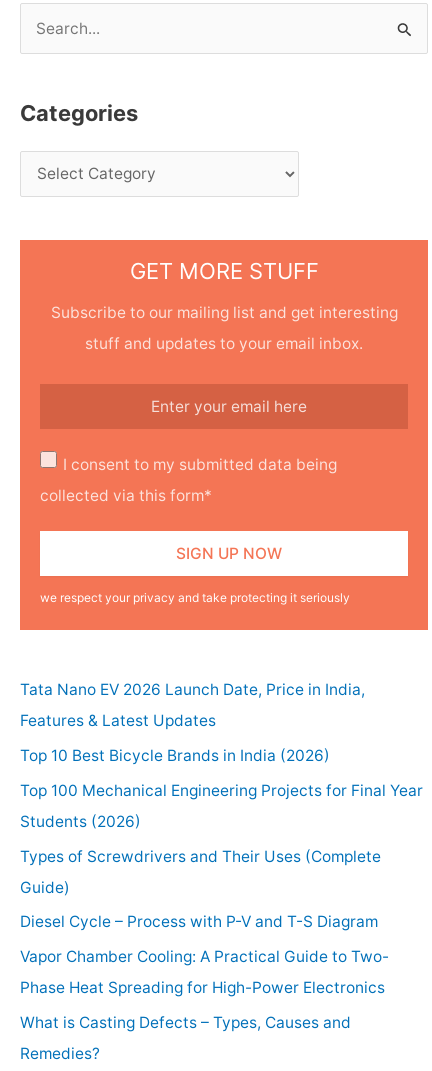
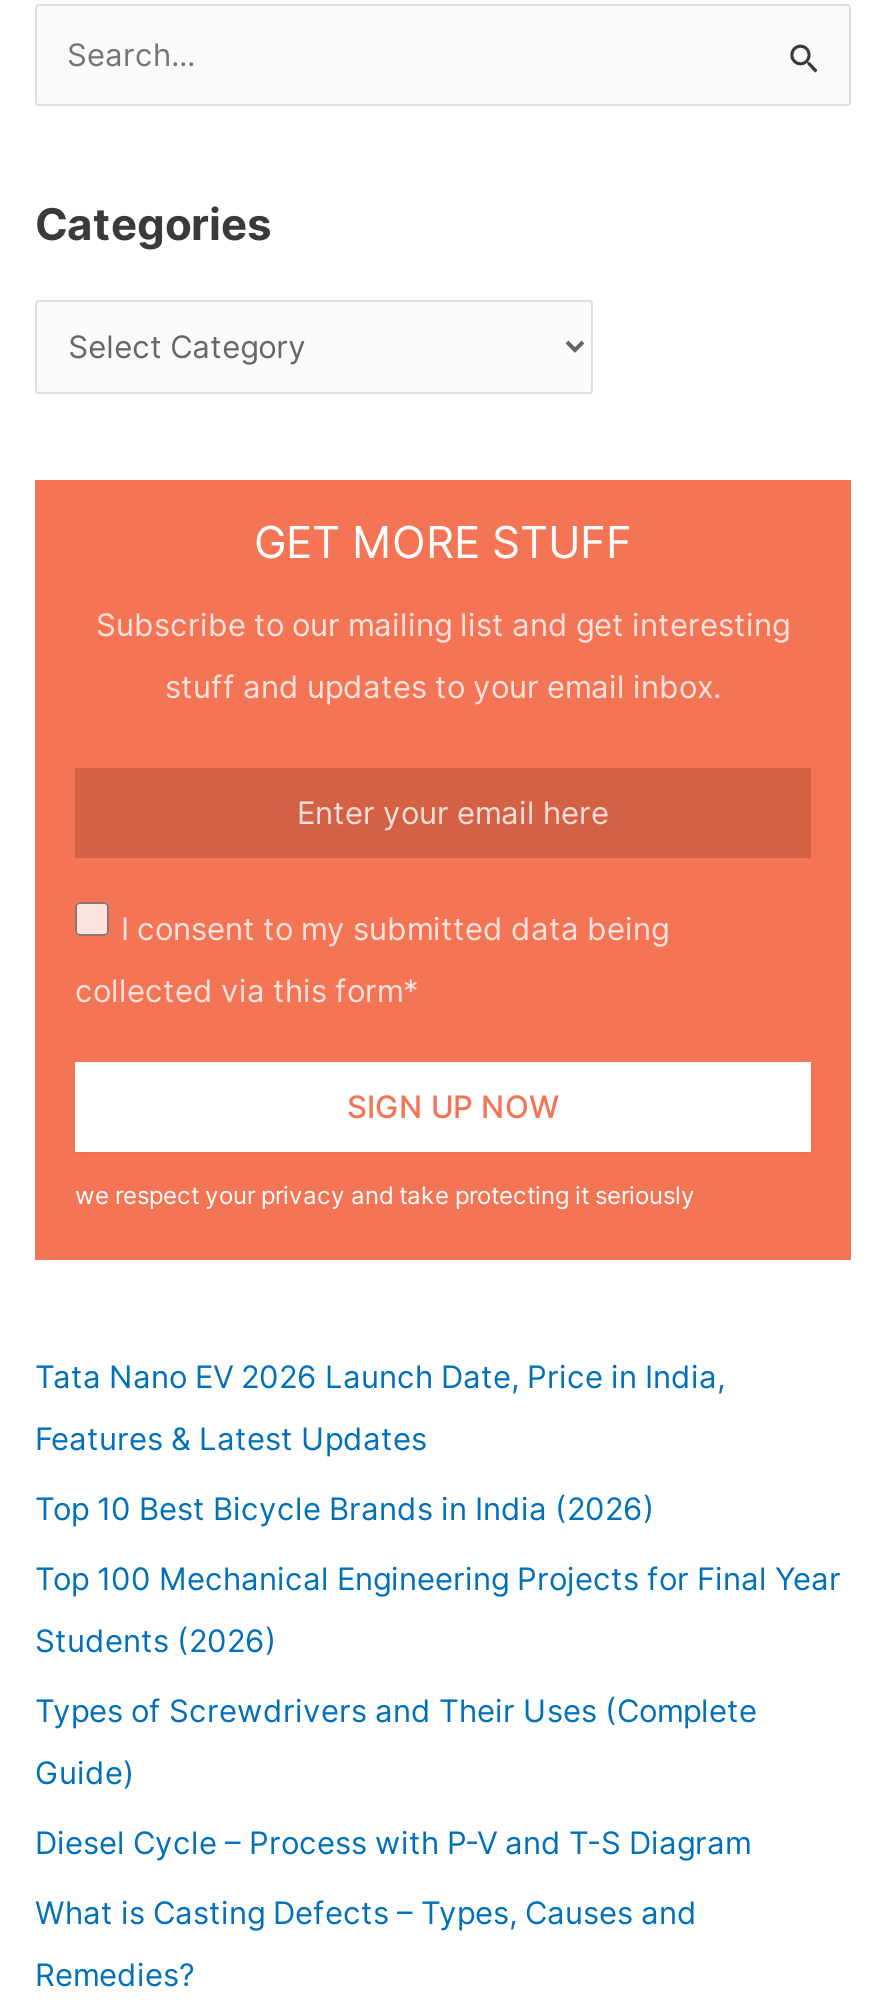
- Vapor Chamber Cooling: A Practical Guide to Two-
- Phase Heat Spreading for High-Power Electronics
